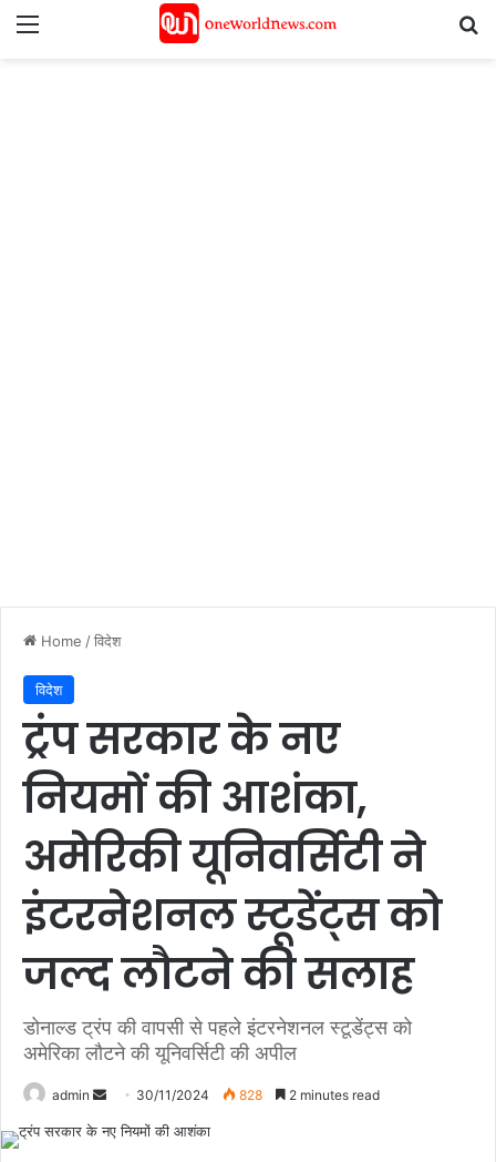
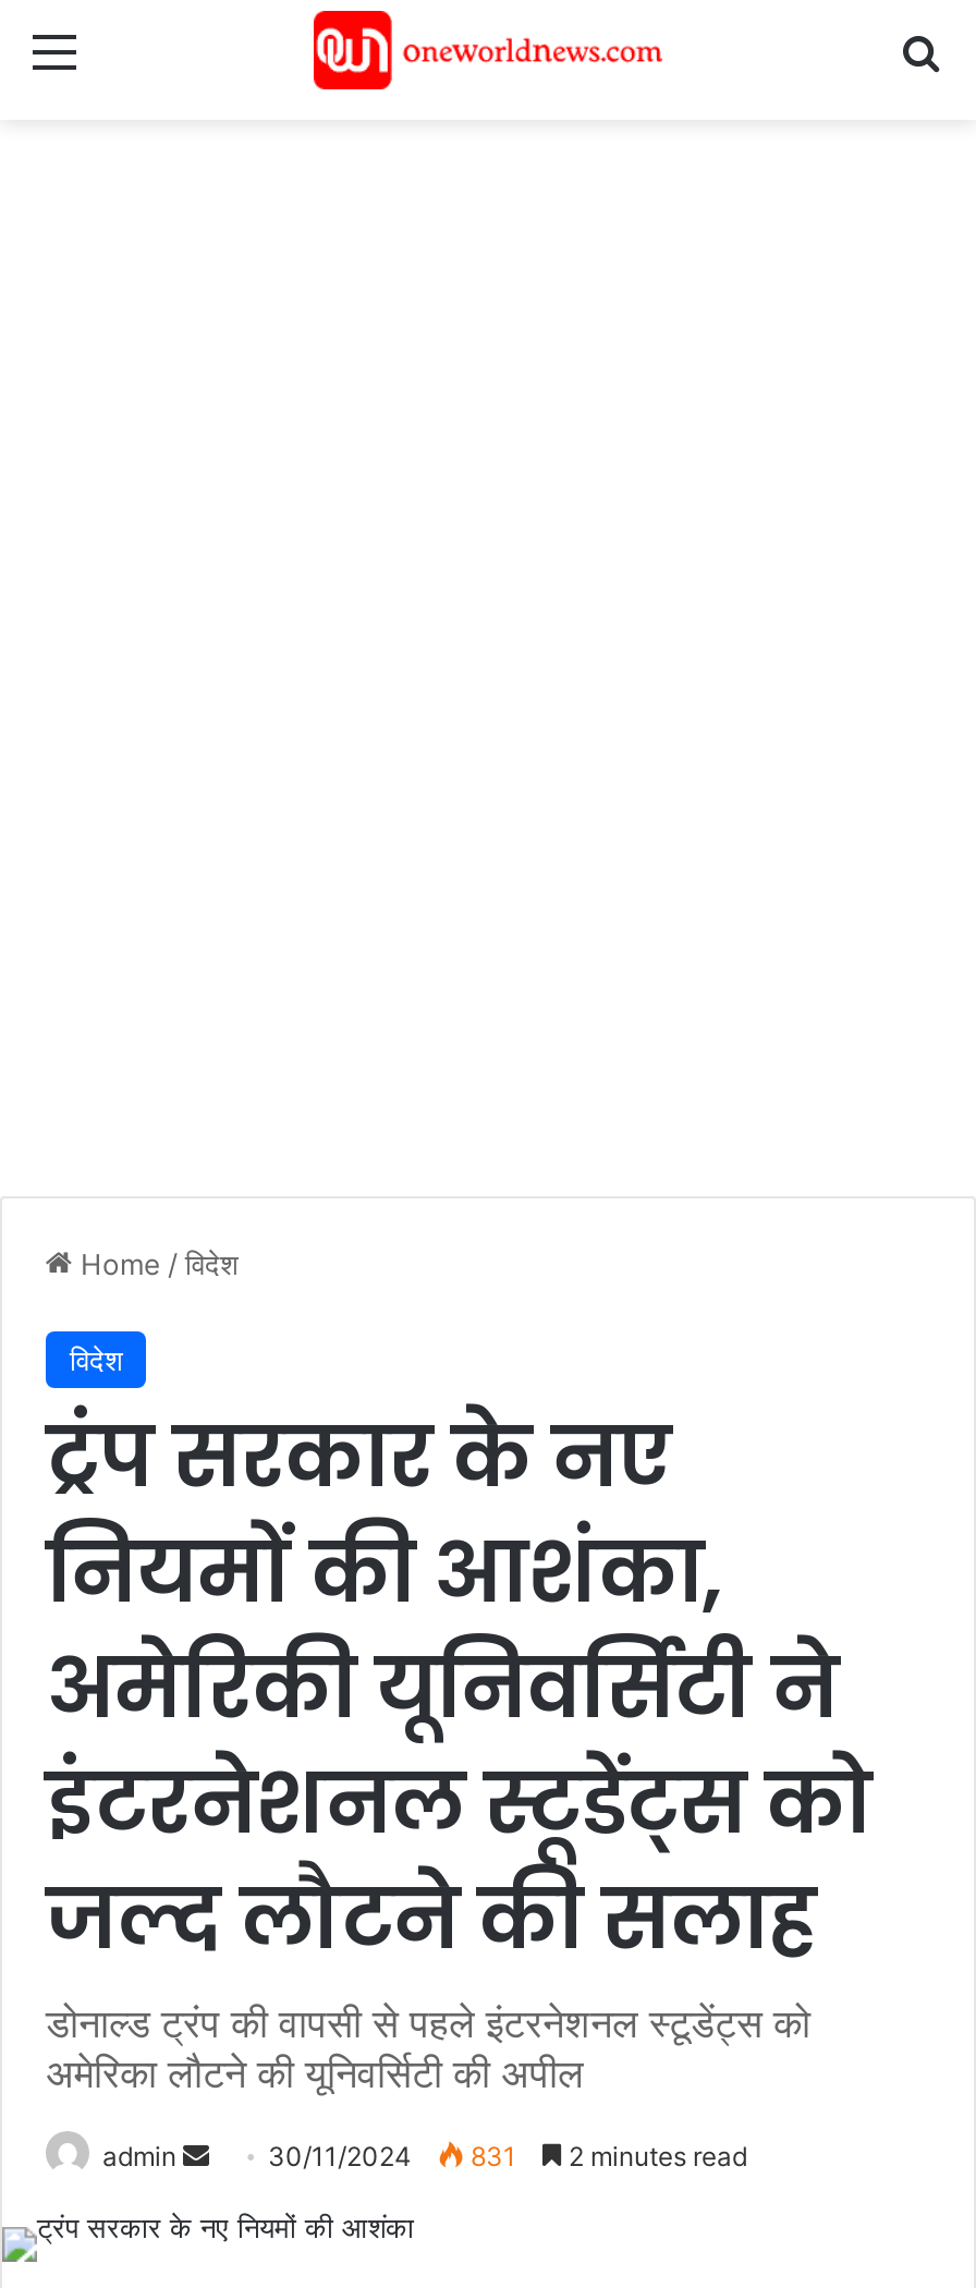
- 828
+ 831
